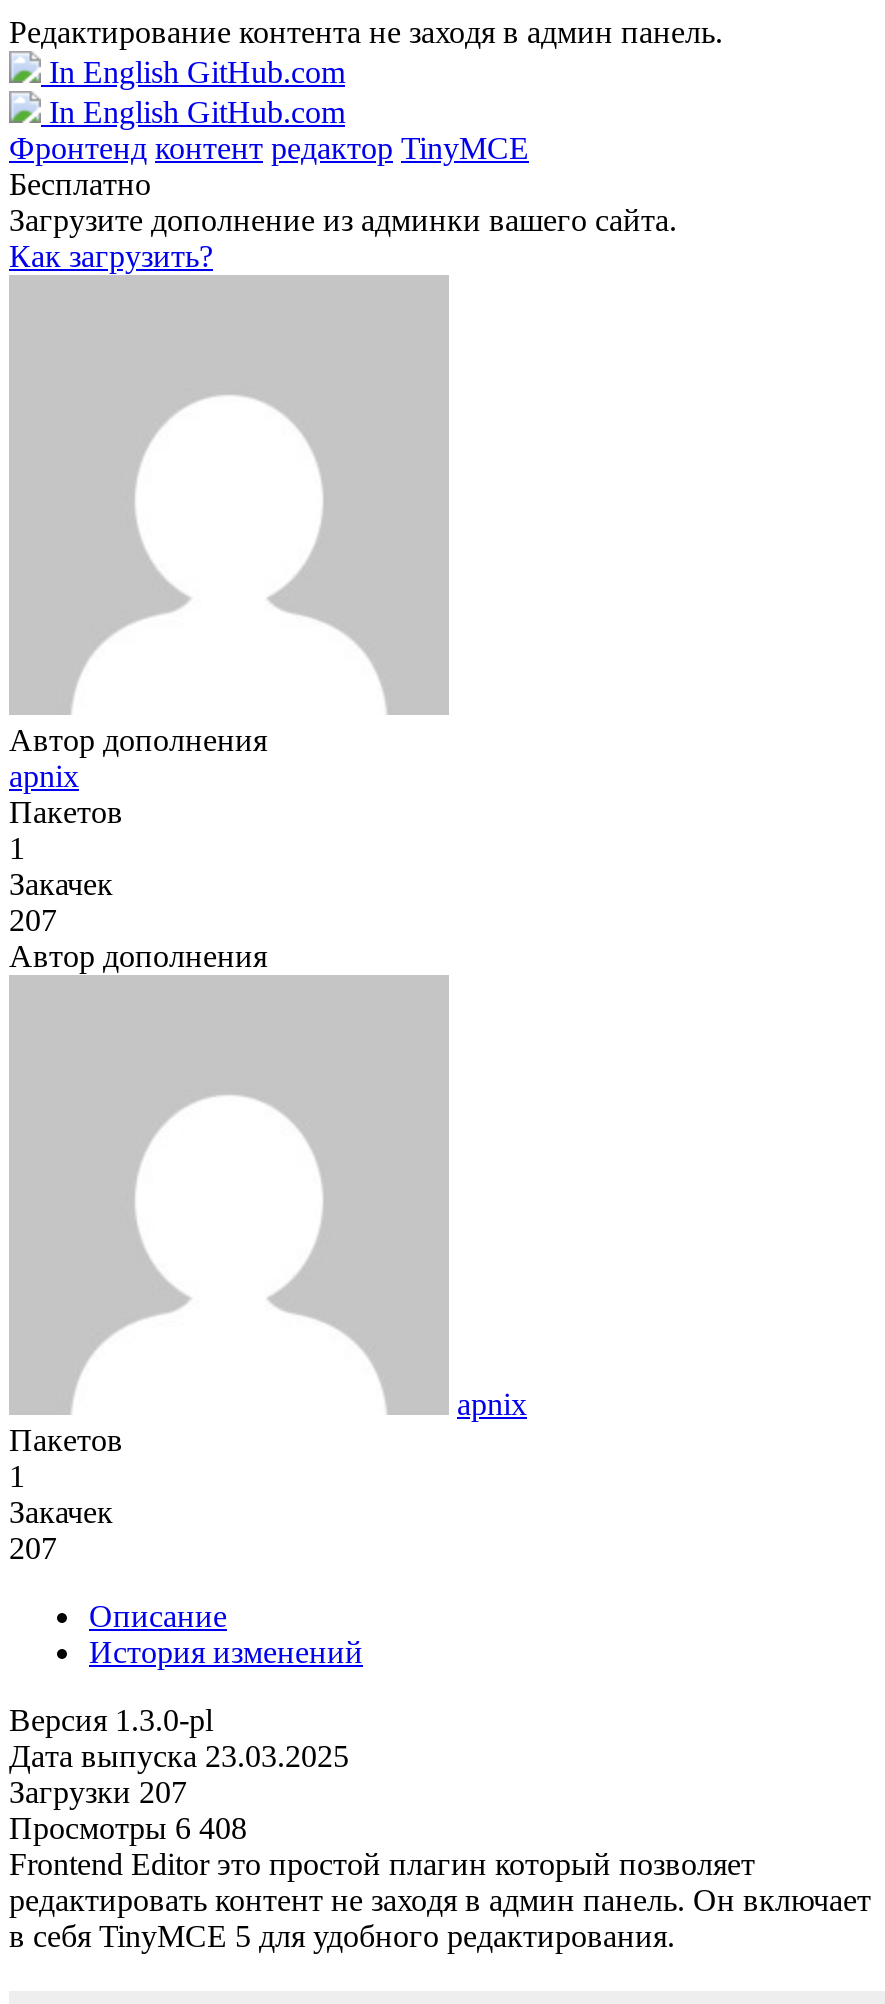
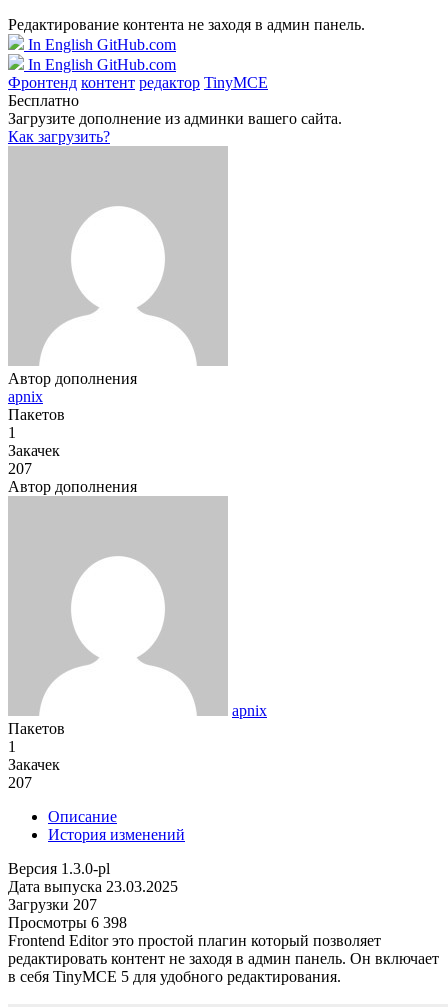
- Просмотры 6 408
+ Просмотры 6 398
